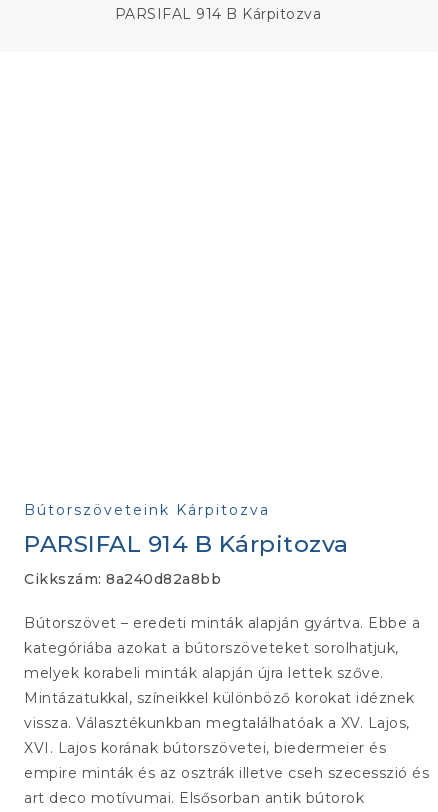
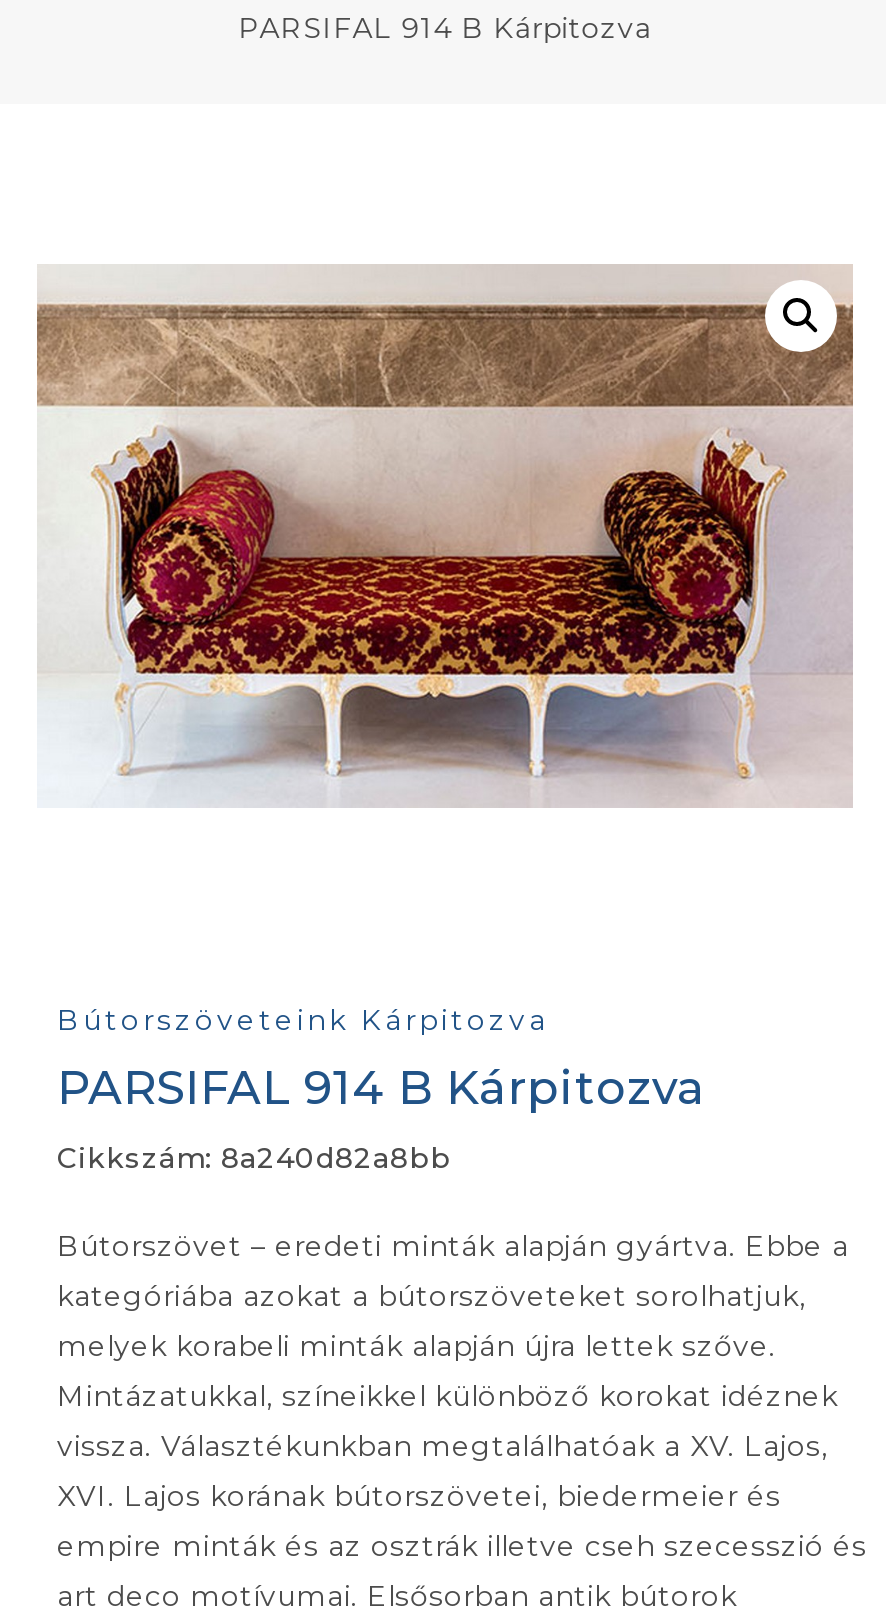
+ [image]
